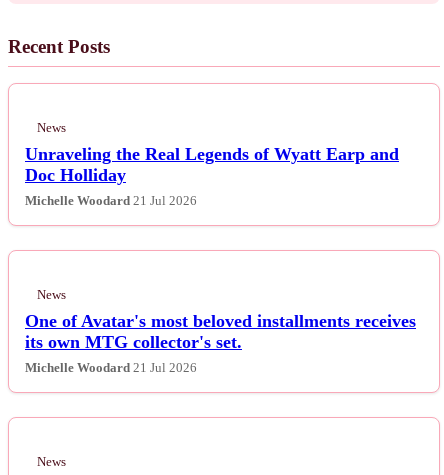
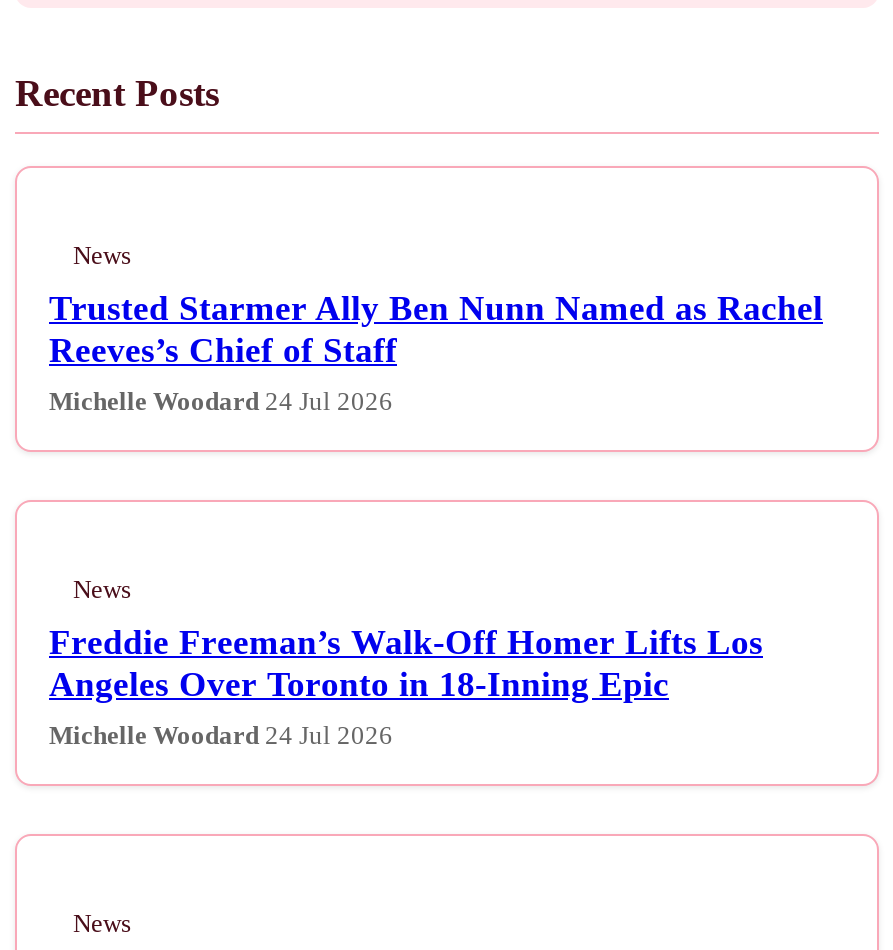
- Unraveling the Real Legends of Wyatt Earp and
- Doc Holliday
- Michelle Woodard 21 Jul 2026
+ Trusted Starmer Ally Ben Nunn Named as Rachel
+ Reeves’s Chief of Staff
+ Michelle Woodard 24 Jul 2026

- One of Avatar's most beloved installments receives
- its own MTG collector's set.
- Michelle Woodard 21 Jul 2026
+ Freddie Freeman’s Walk-Off Homer Lifts Los
+ Angeles Over Toronto in 18-Inning Epic
+ Michelle Woodard 24 Jul 2026
